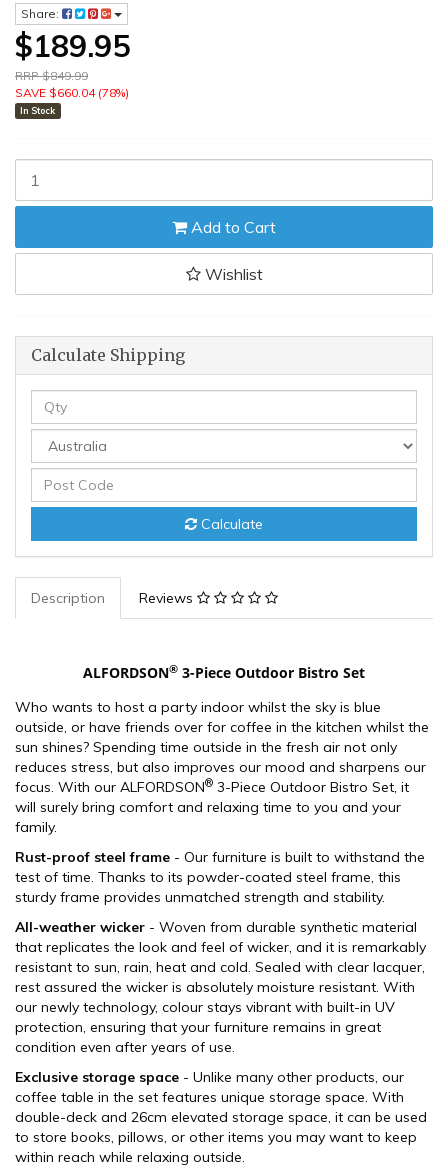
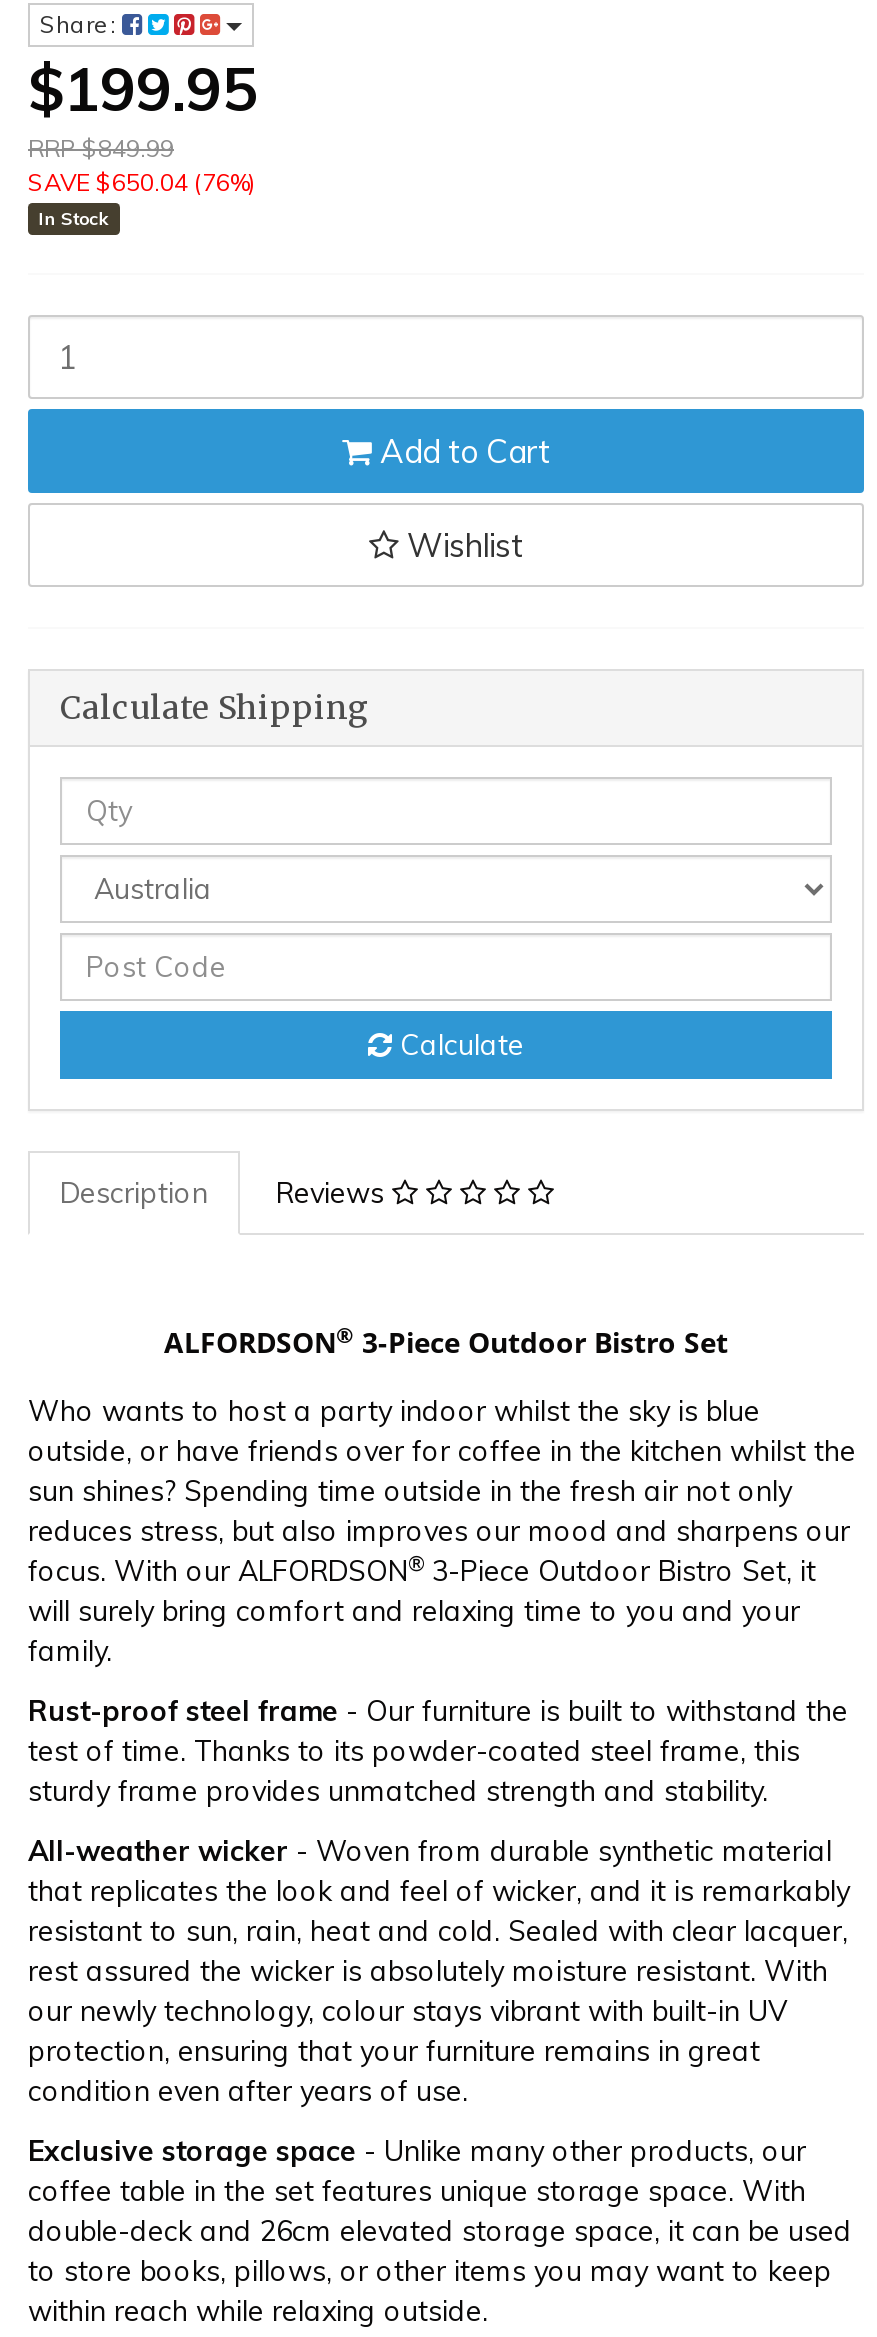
- $189.95
+ $199.95

- SAVE $660.04 (78%)
+ SAVE $650.04 (76%)
